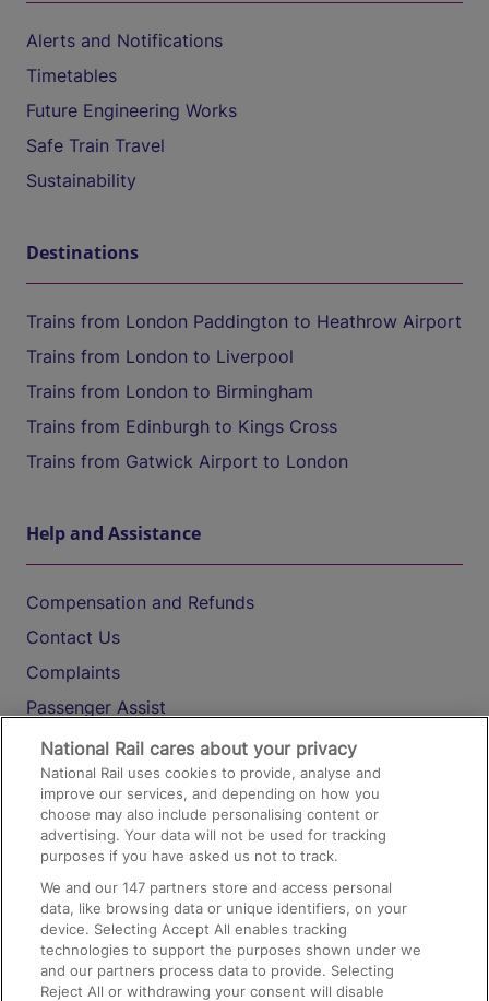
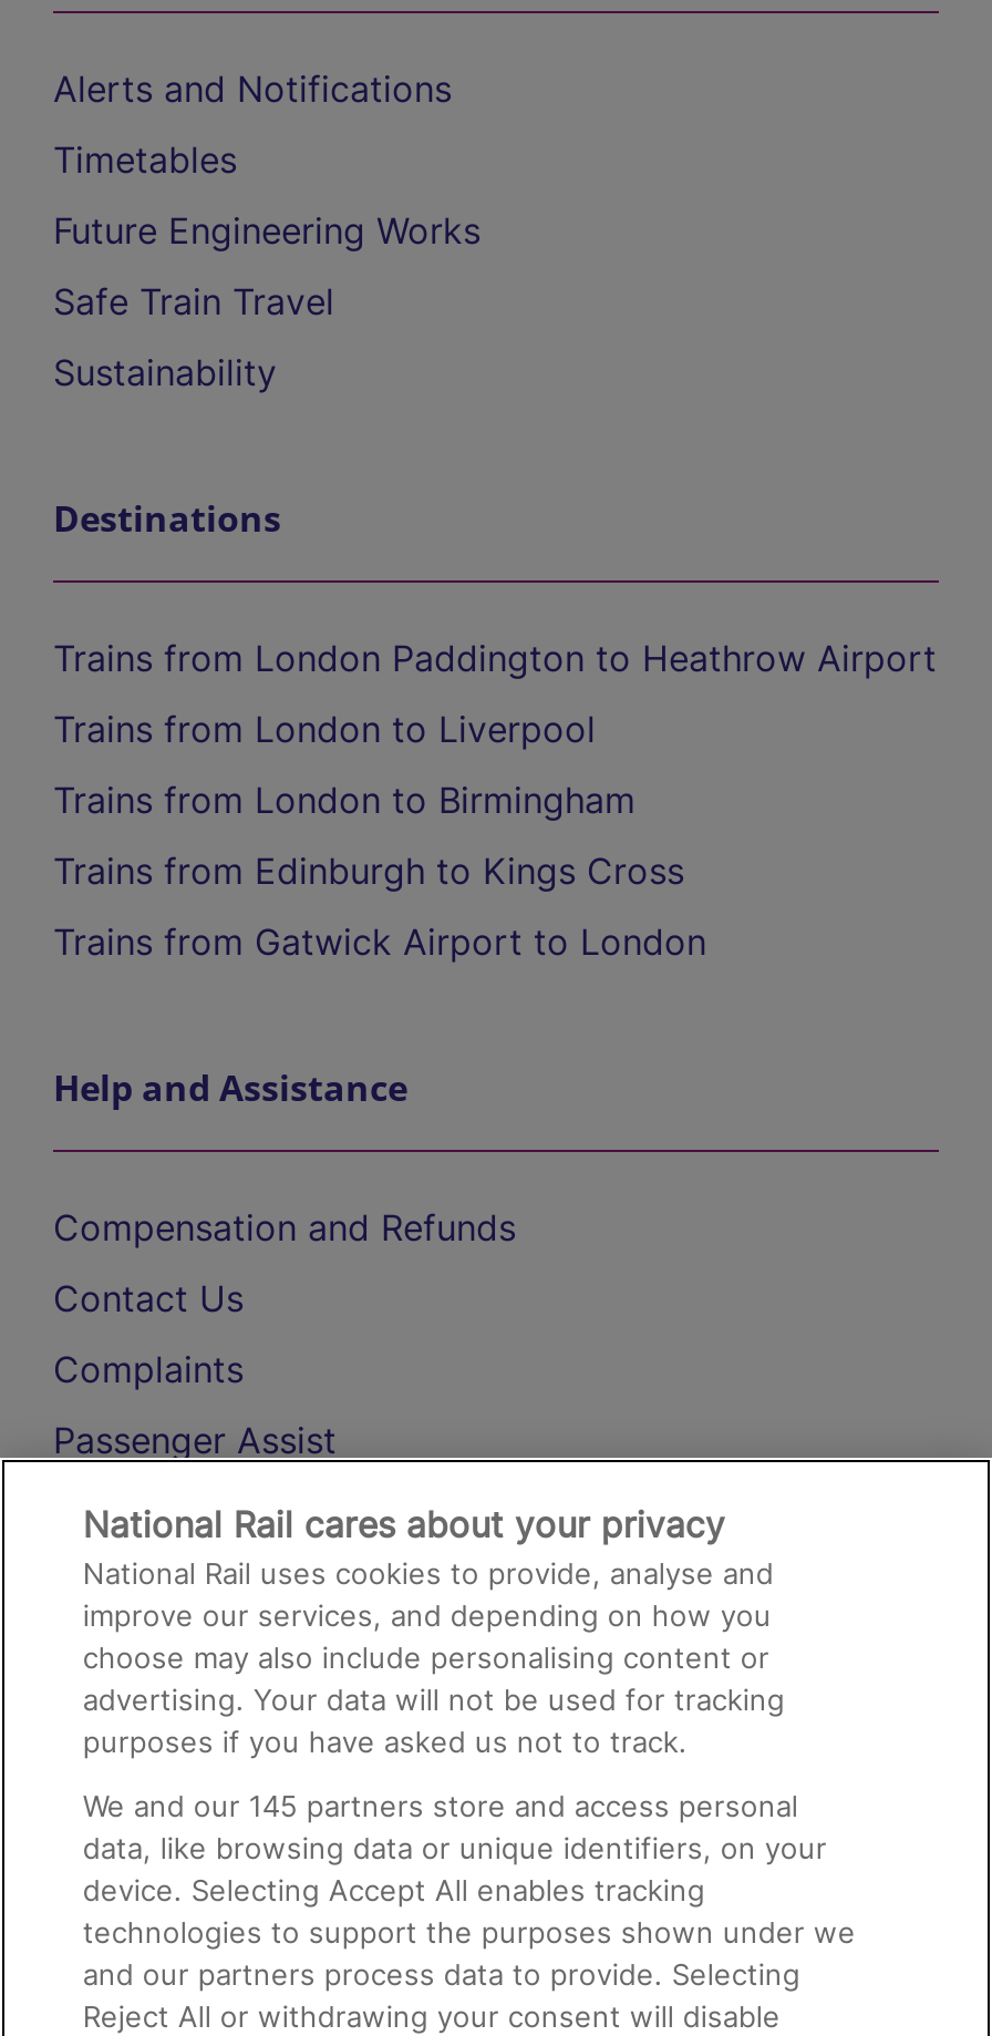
- We and our 147 partners store and access personal
+ We and our 145 partners store and access personal
